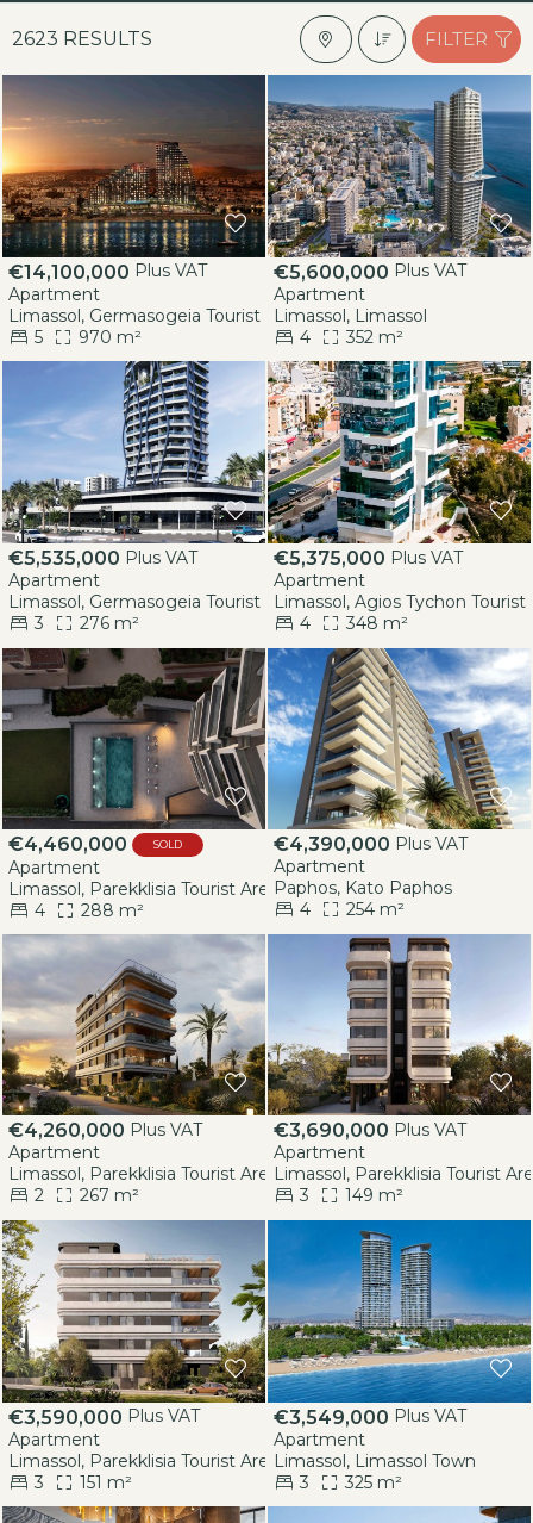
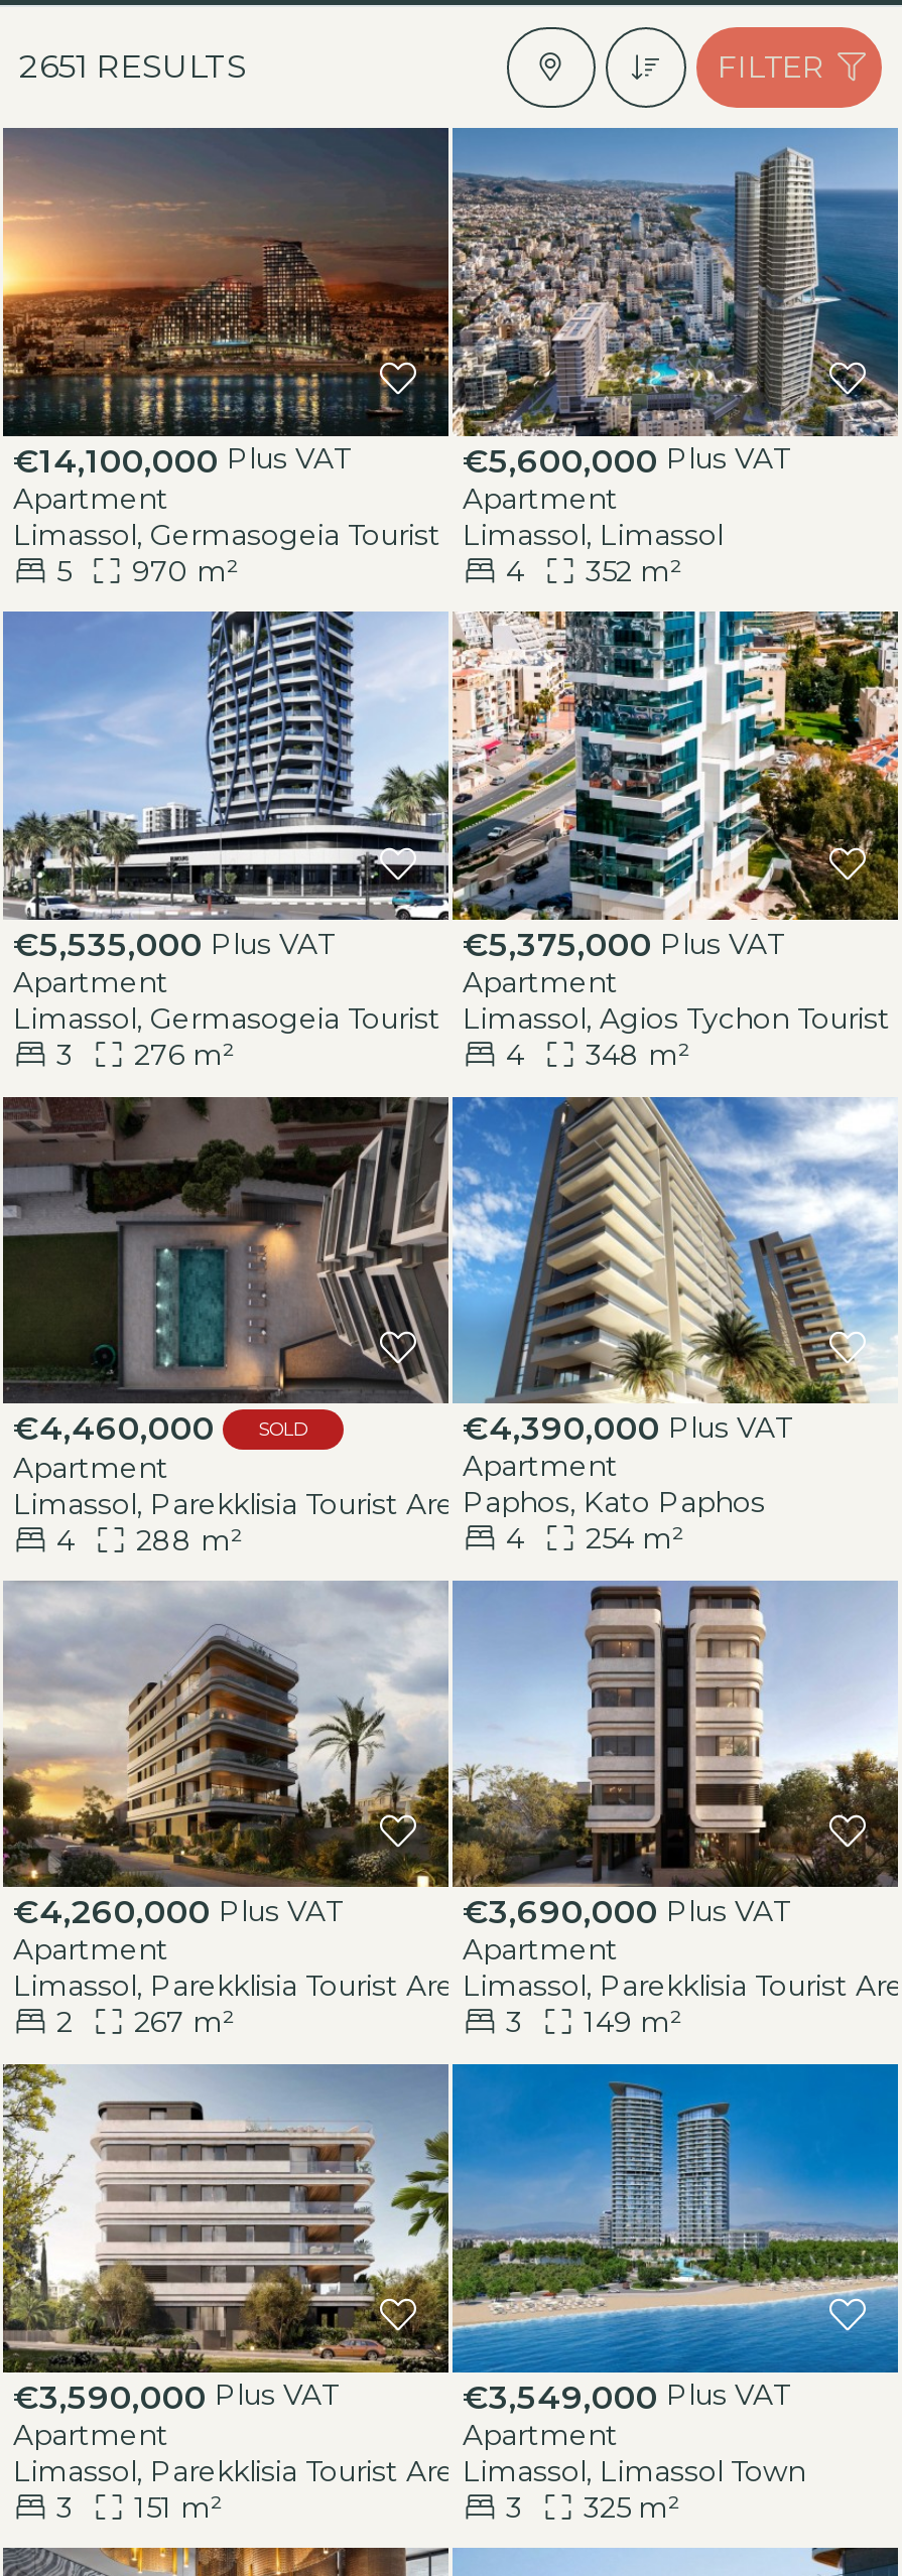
- 2623 RESULTS
+ 2651 RESULTS
